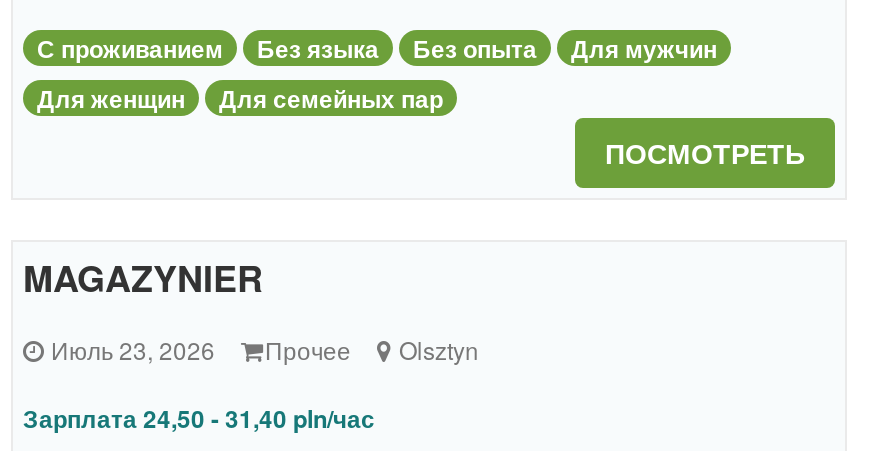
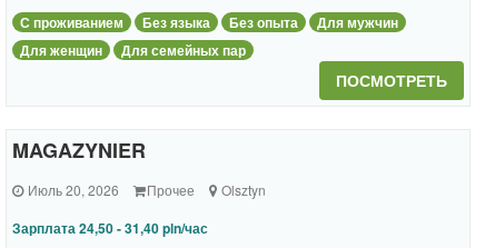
- Июль 23, 2026 Прочее Olsztyn
+ Июль 20, 2026 Прочее Olsztyn
